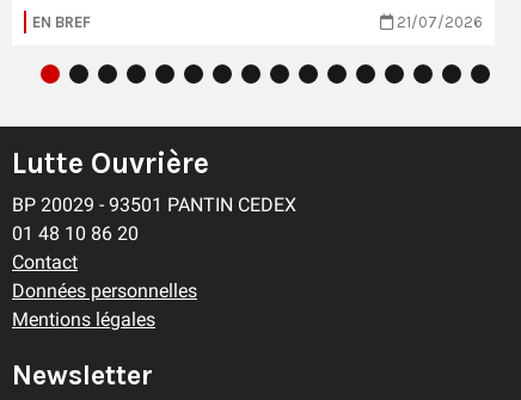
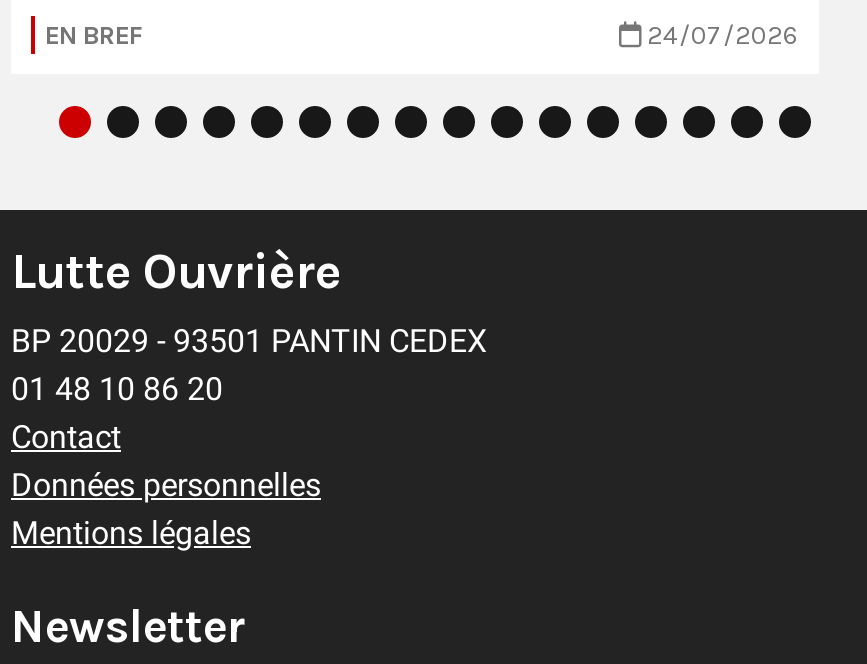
- 21/07/2026
+ 24/07/2026
